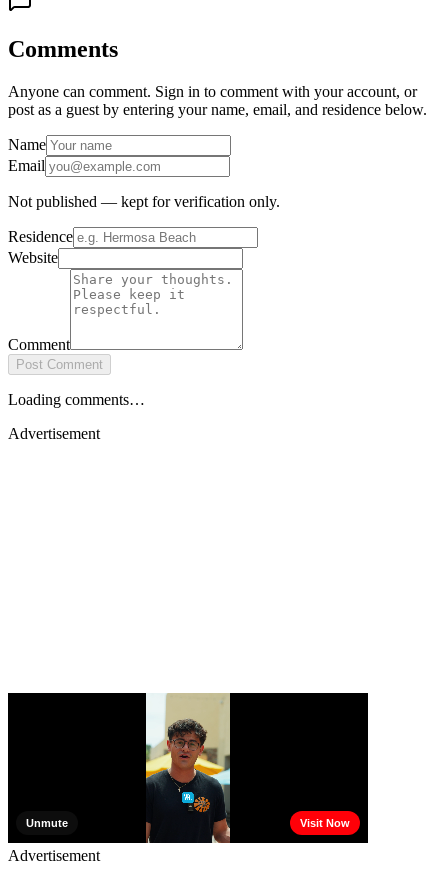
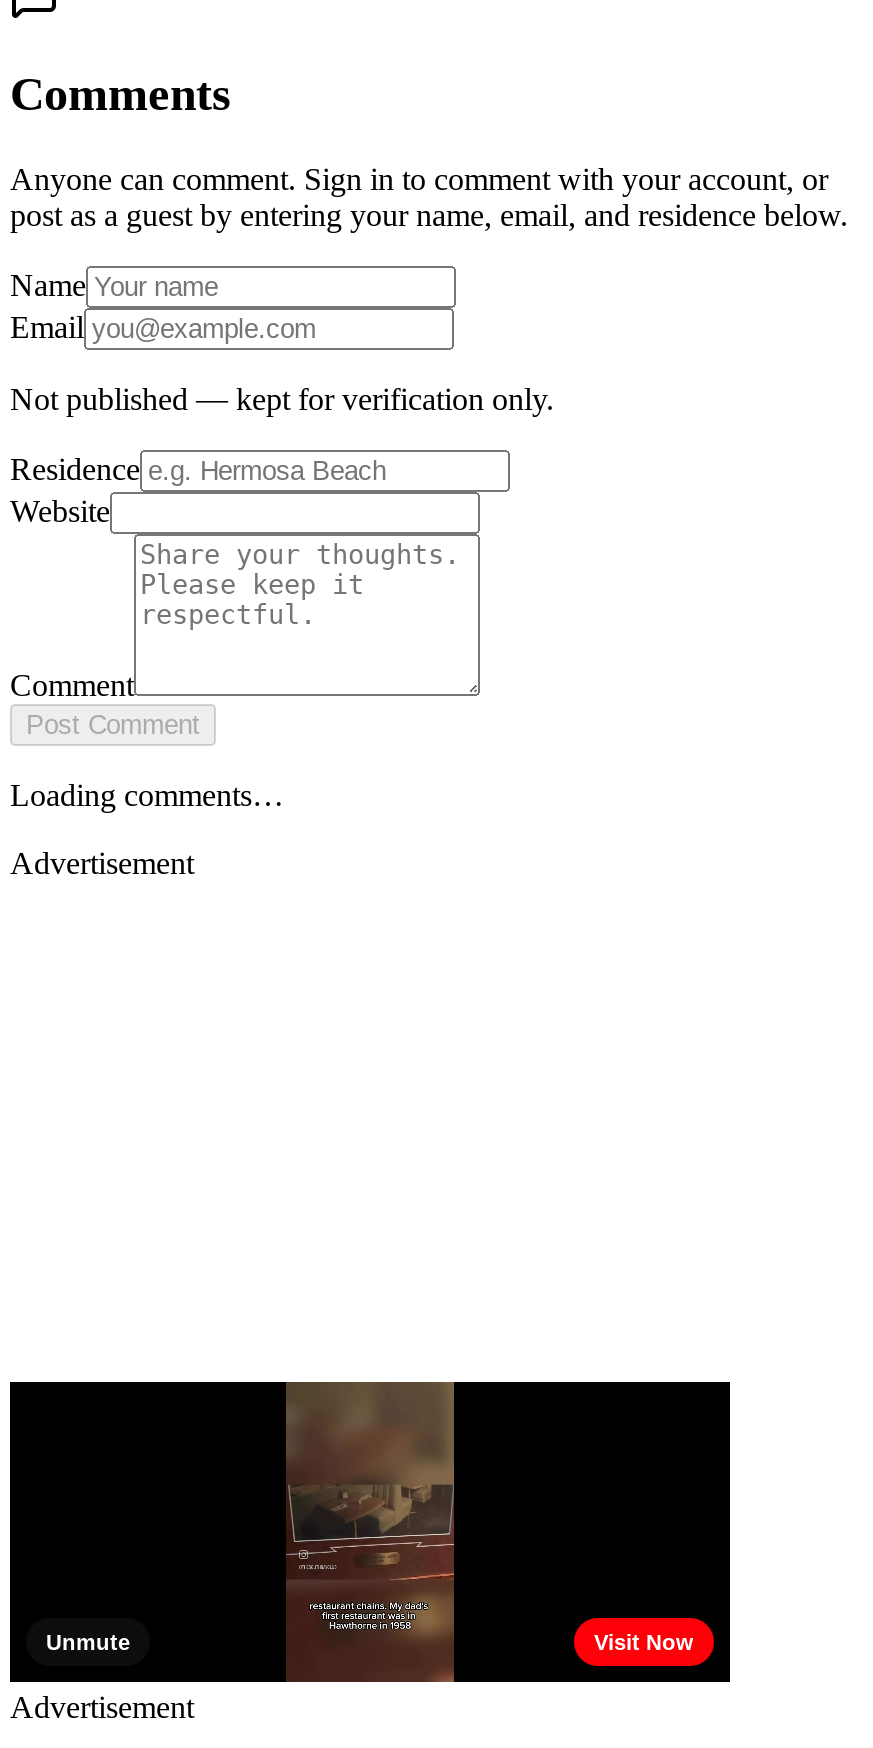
- [image]
+ [image]
